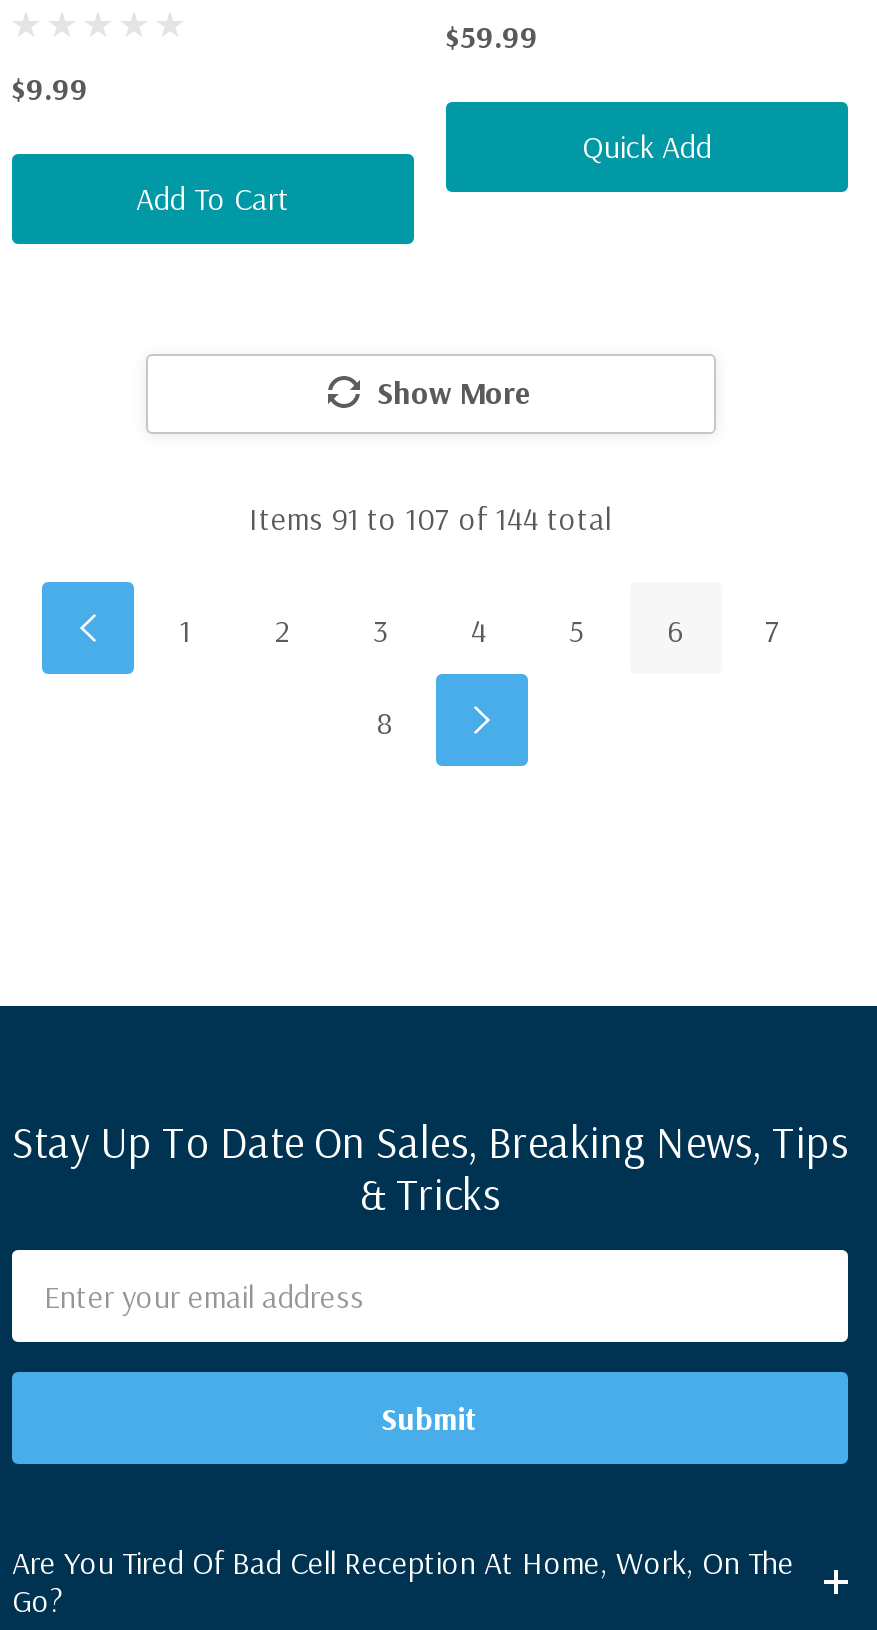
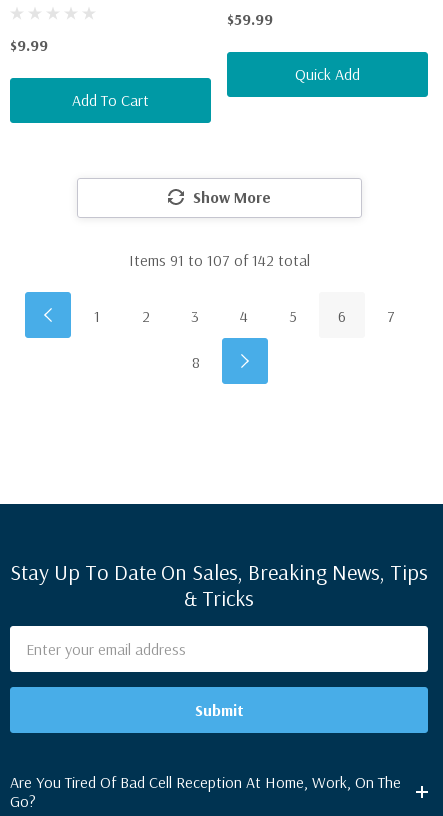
- Items 91 to 107 of 144 total
+ Items 91 to 107 of 142 total
